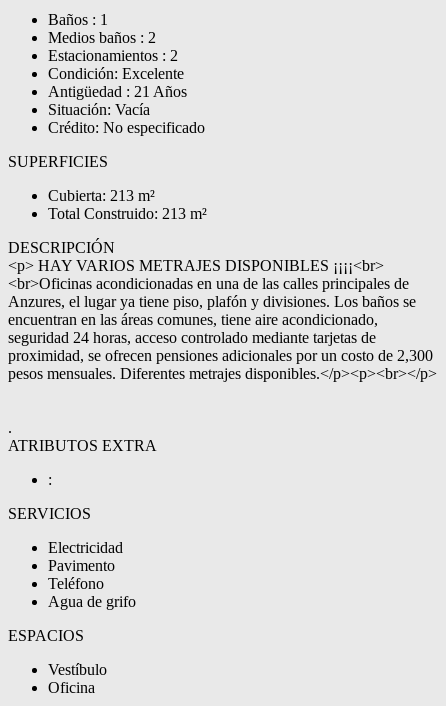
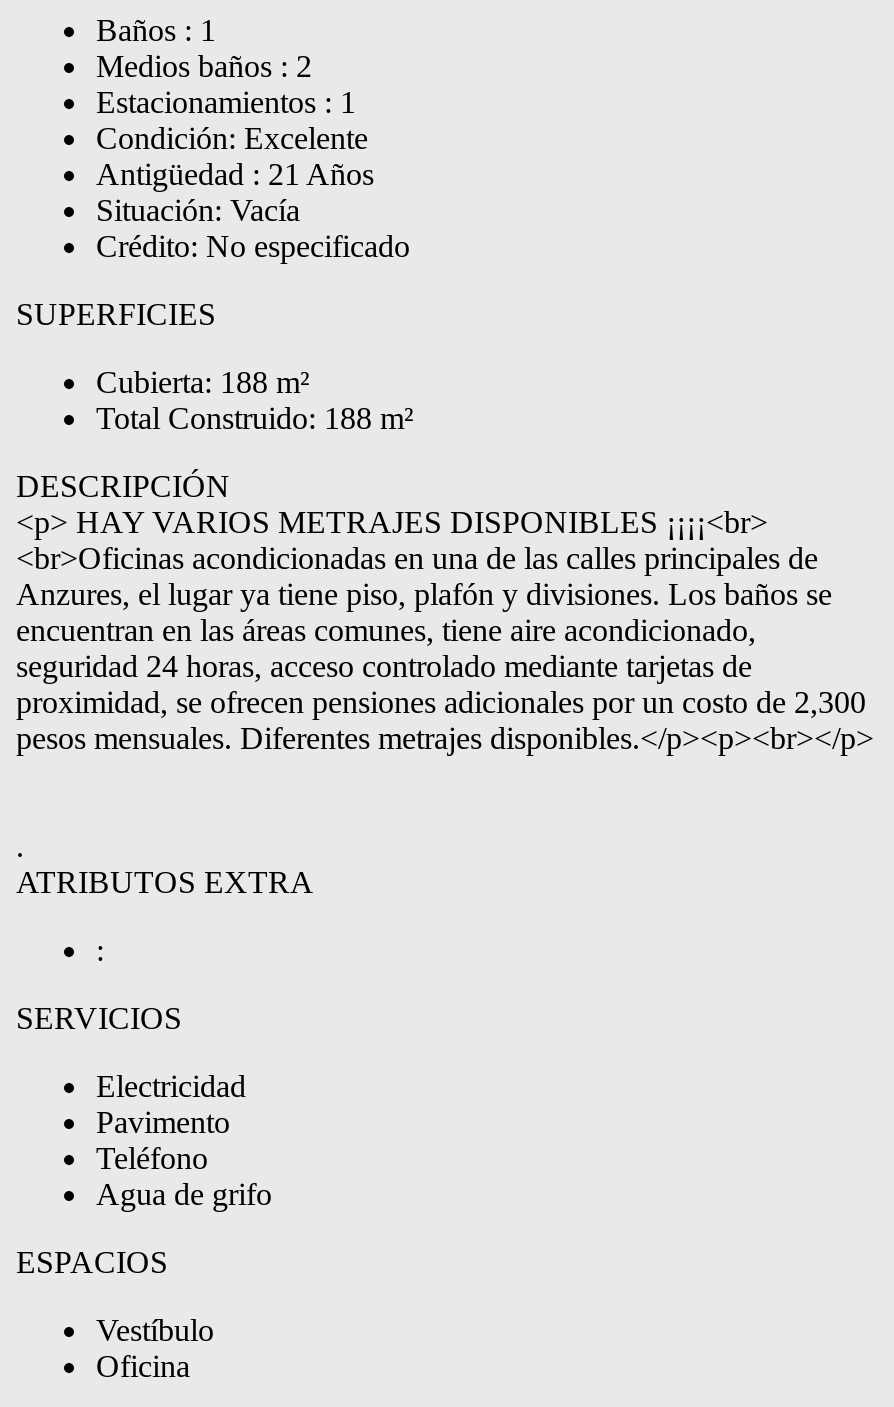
- Estacionamientos : 2
+ Estacionamientos : 1

- Cubierta: 213 m²
+ Cubierta: 188 m²

- Total Construido: 213 m²
+ Total Construido: 188 m²
